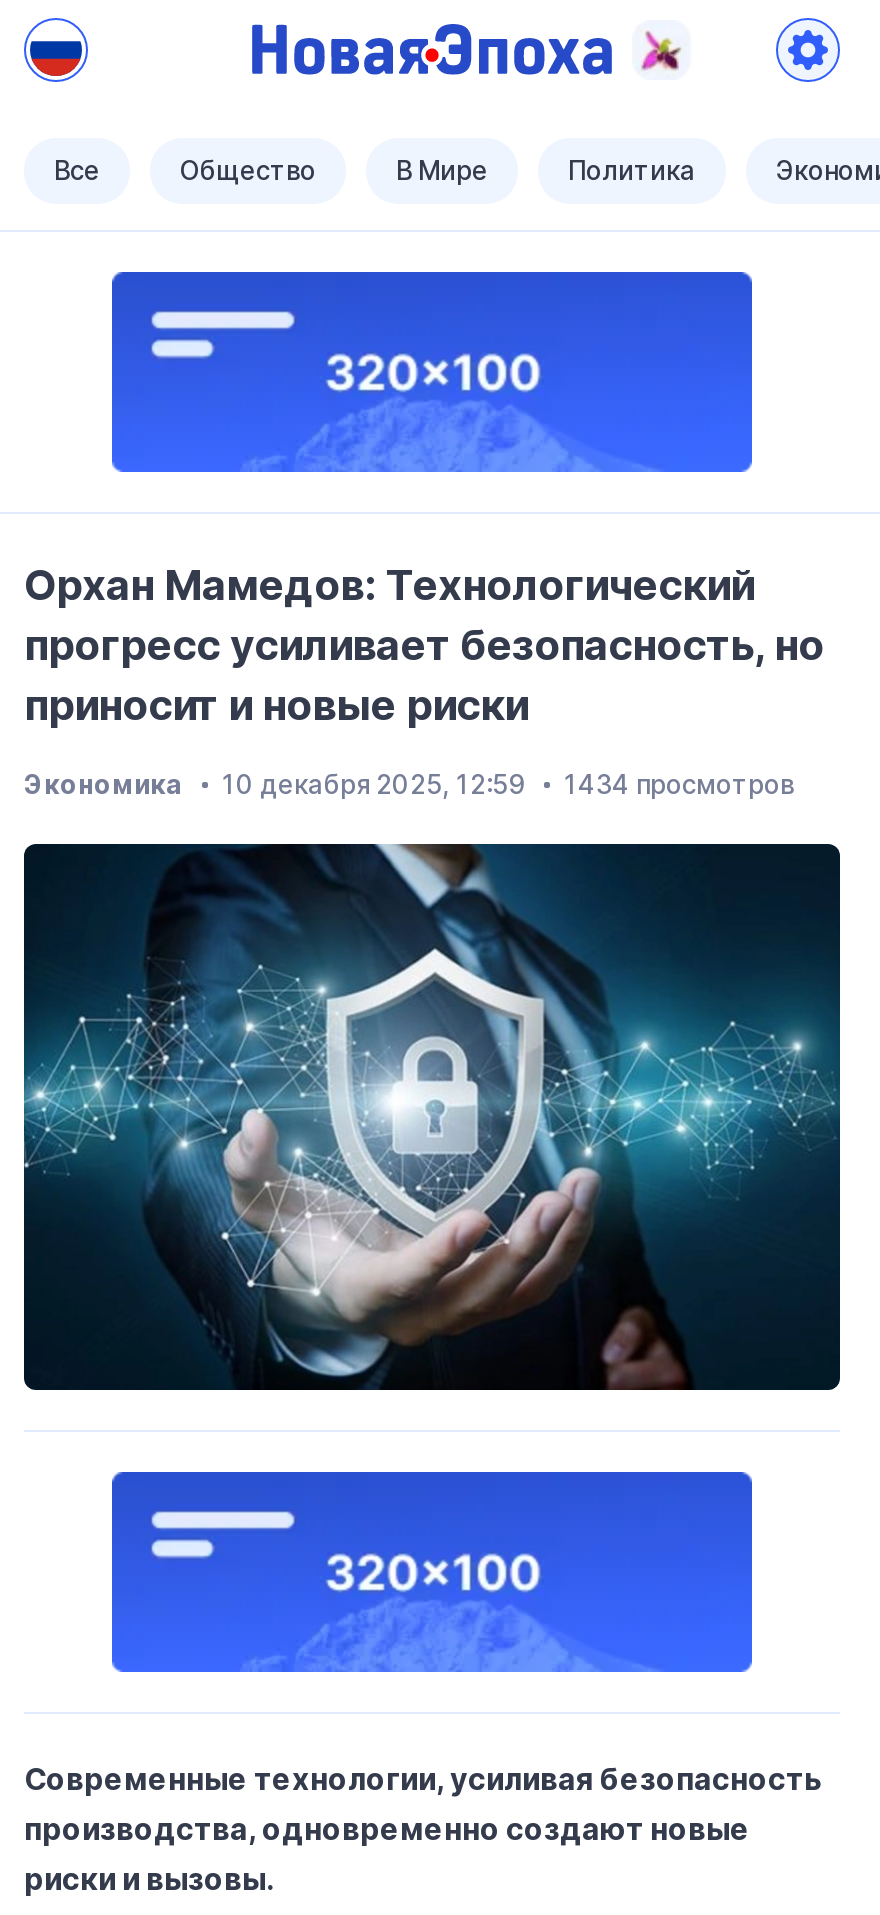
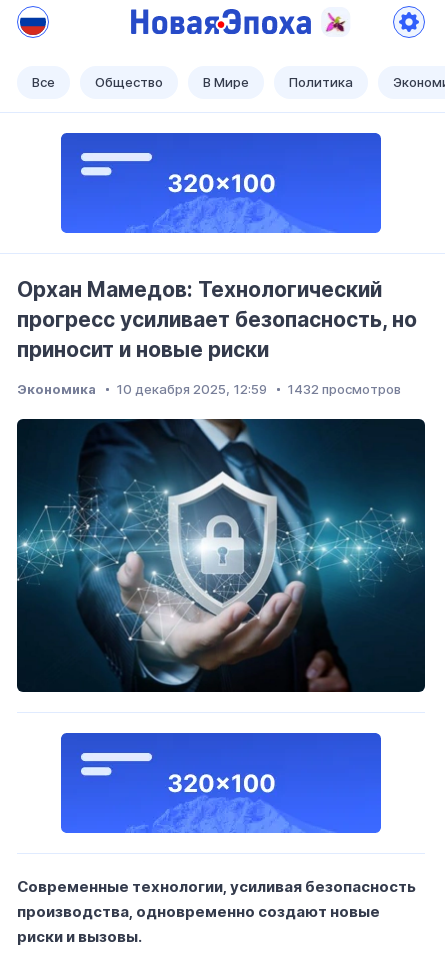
- Экономика 10 декабря 2025, 12:59 1434 просмотров
+ Экономика 10 декабря 2025, 12:59 1432 просмотров
